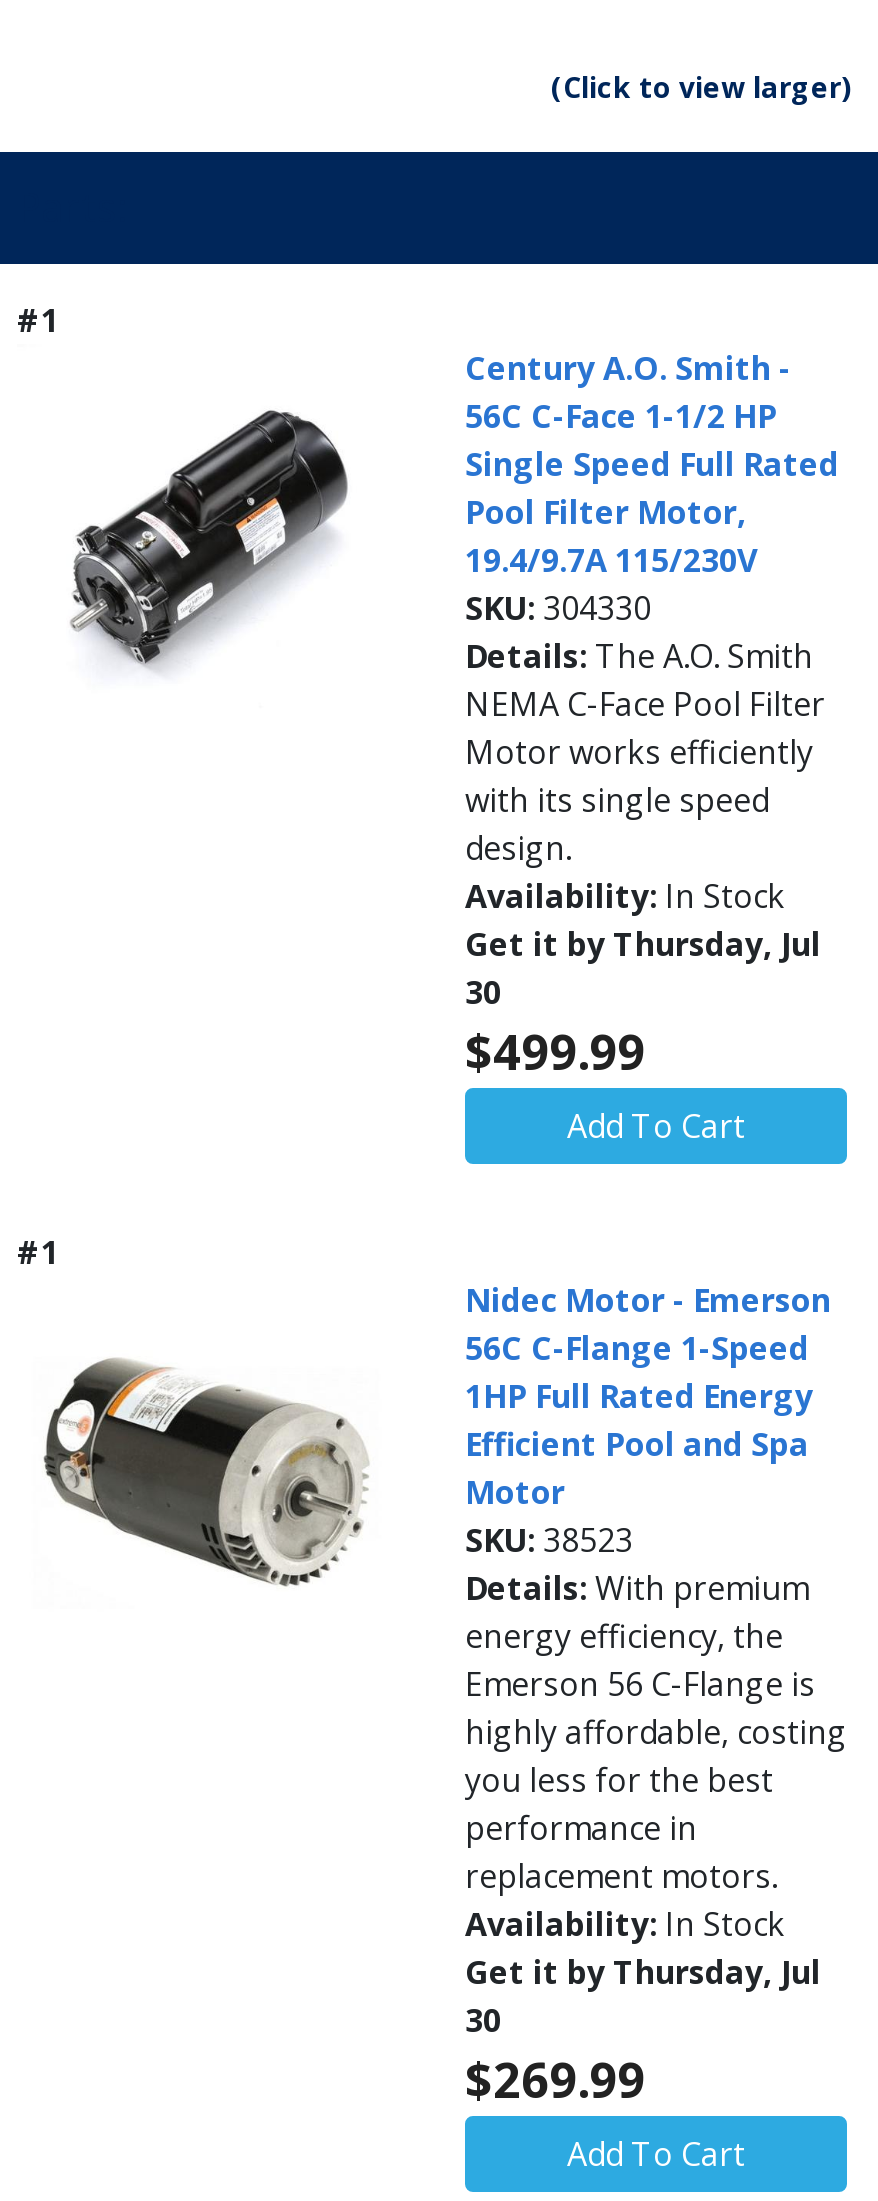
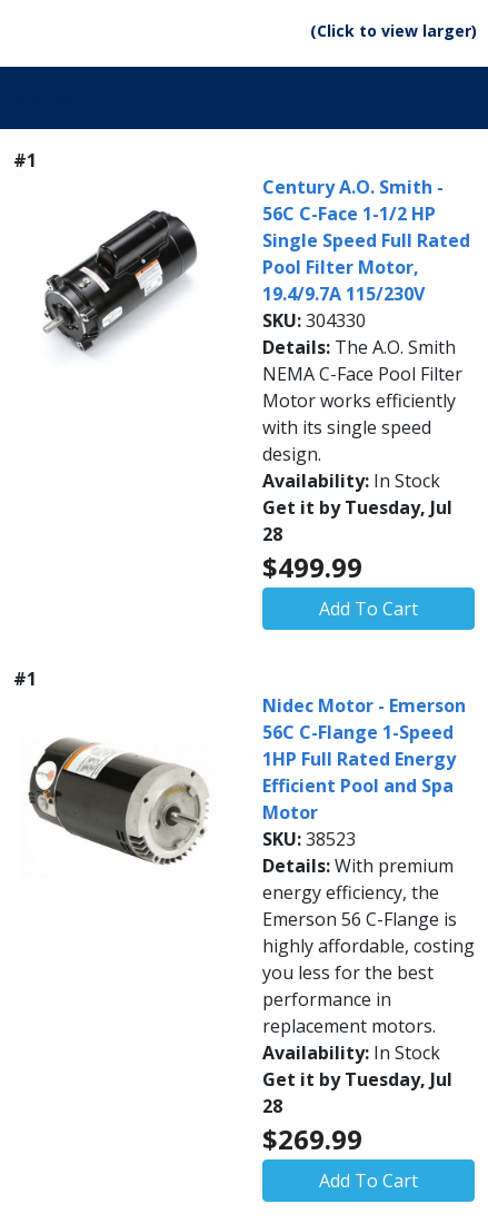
- Get it by Thursday, Jul
+ Get it by Tuesday, Jul

- 30
+ 28

- Get it by Thursday, Jul
+ Get it by Tuesday, Jul

- 30
+ 28
